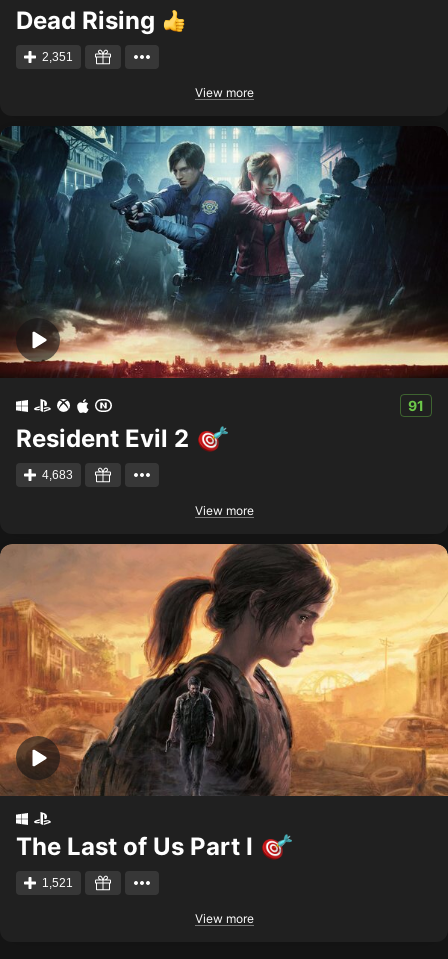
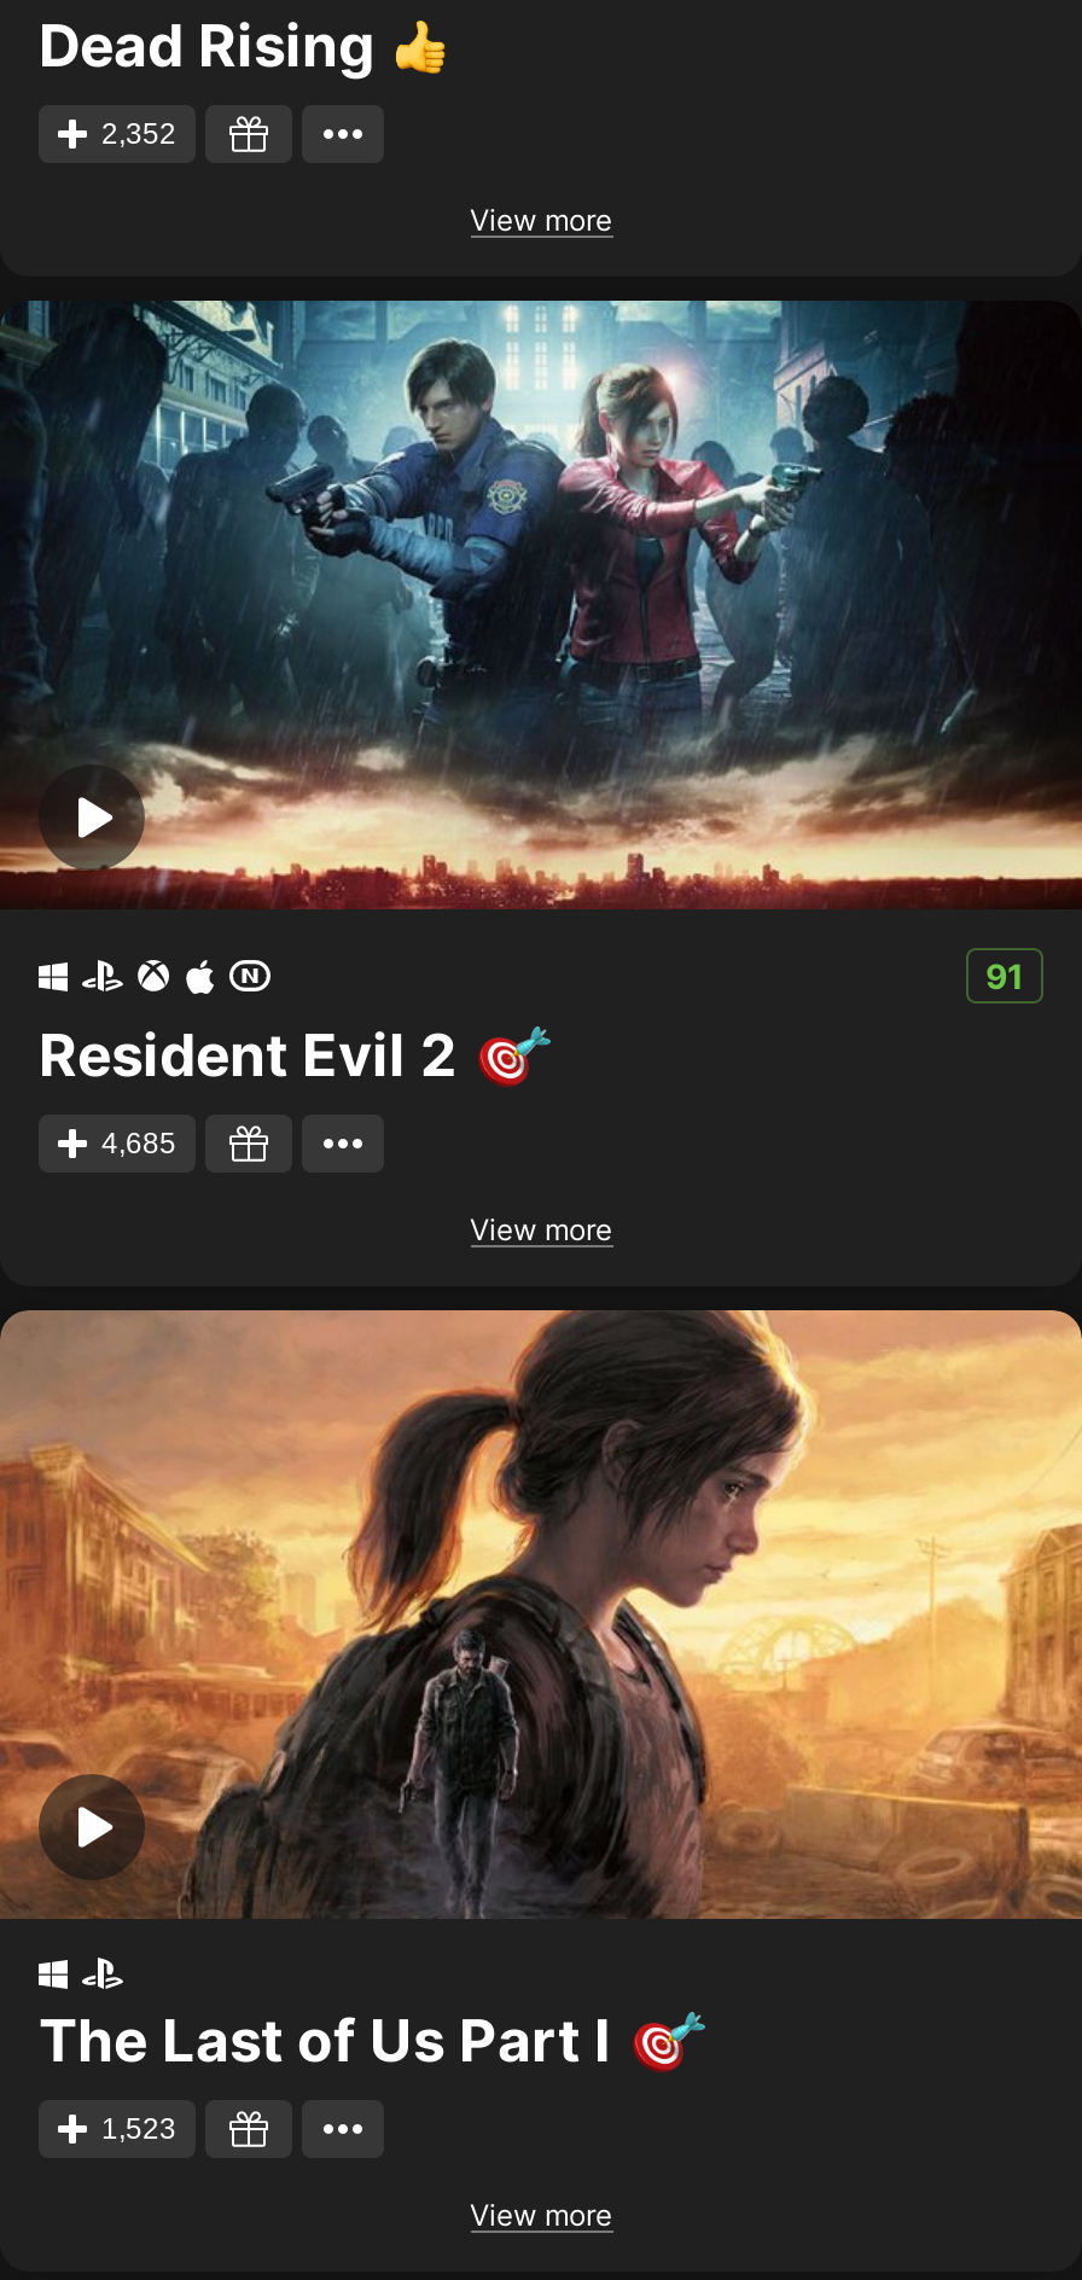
- 2,351
+ 2,352

- 4,683
+ 4,685

- 1,521
+ 1,523
